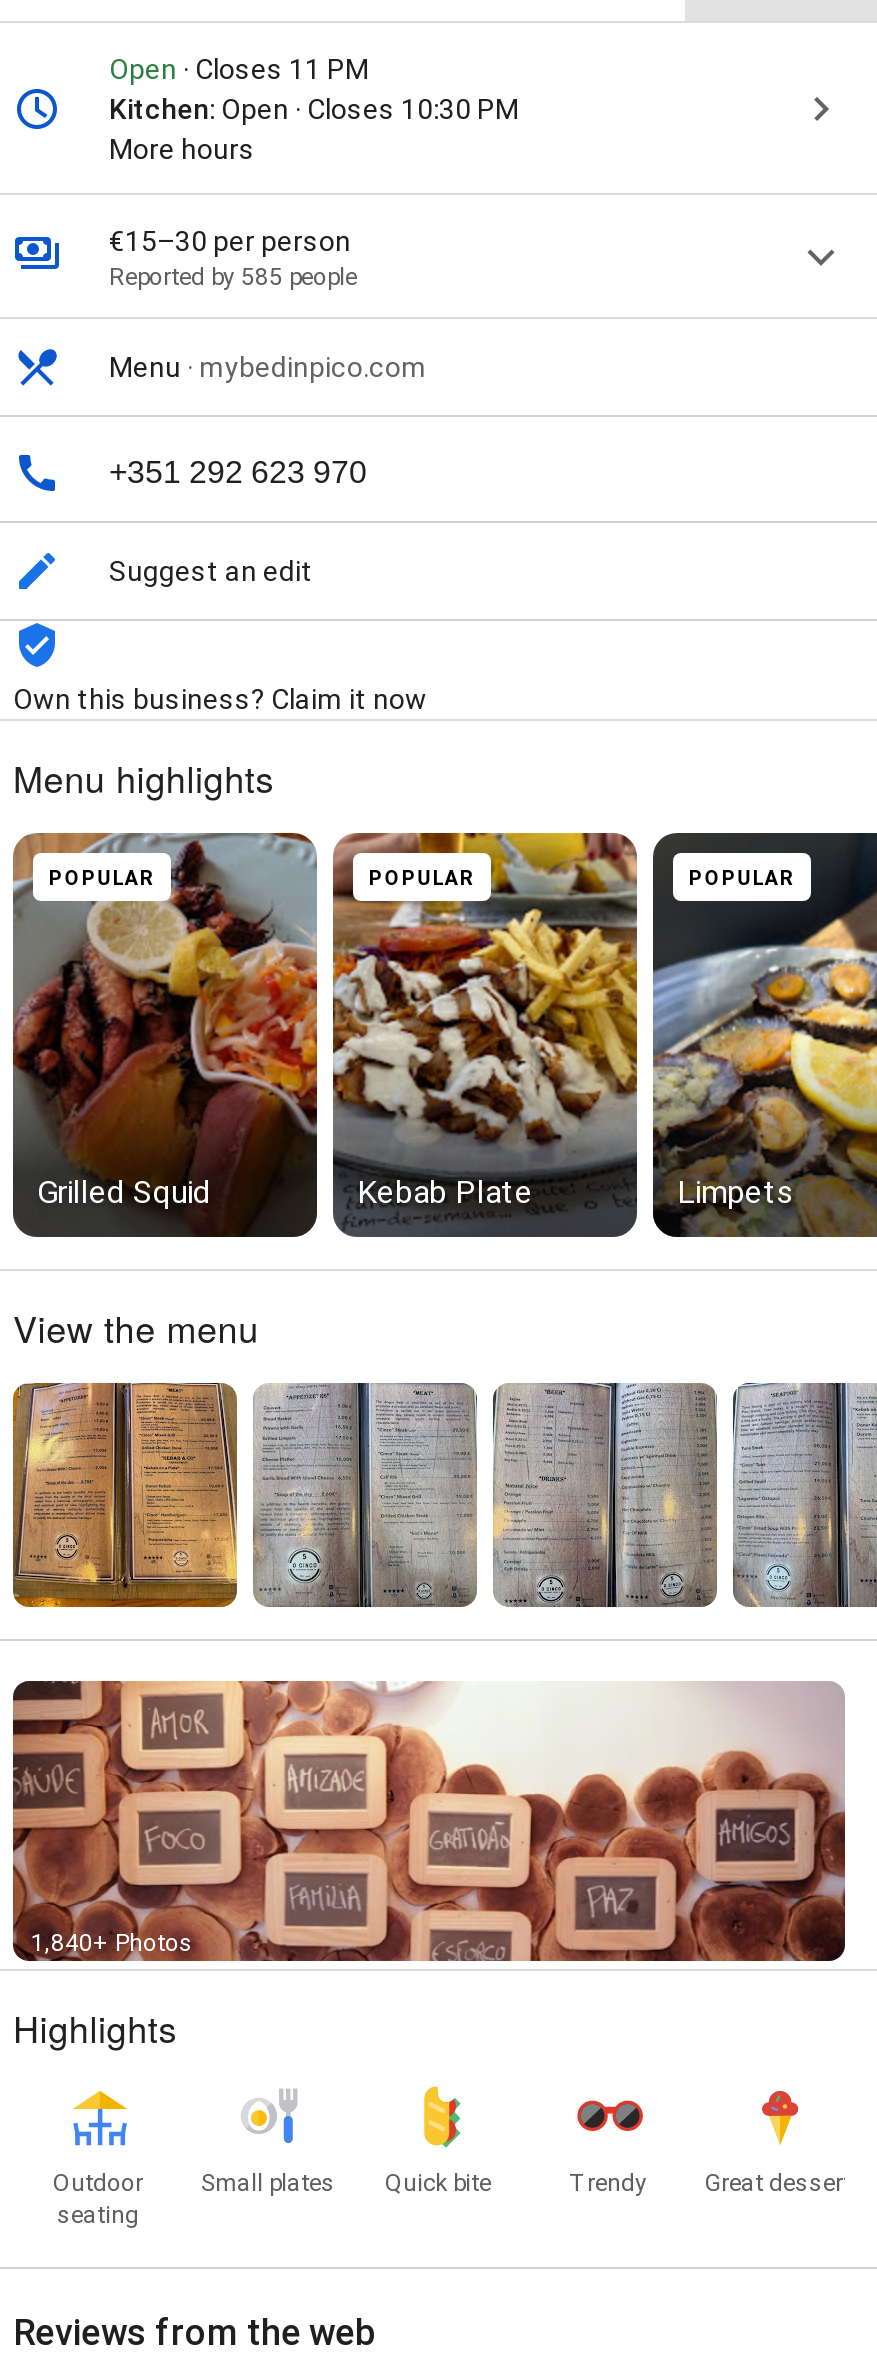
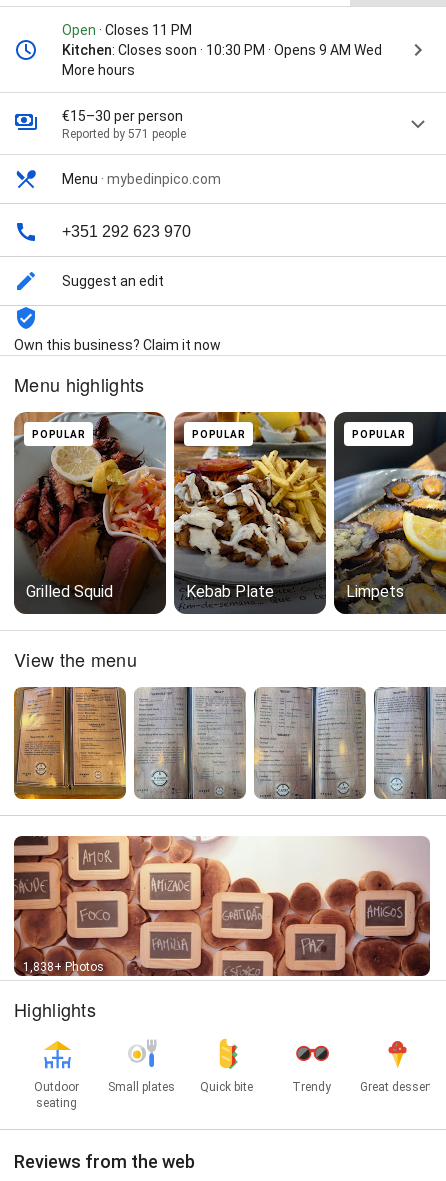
- Kitchen: Open · Closes 10:30 PM
+ Kitchen: Closes soon · 10:30 PM · Opens 9 AM Wed

- Reported by 585 people
+ Reported by 571 people

- 1,840+ Photos
+ 1,838+ Photos
